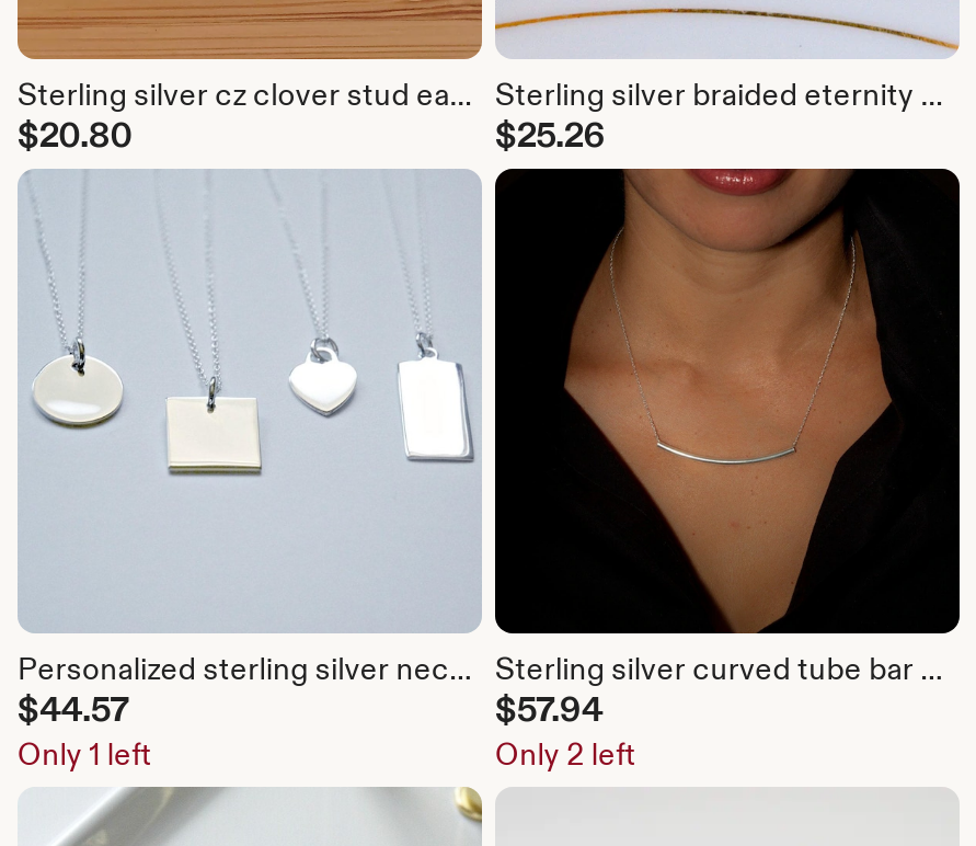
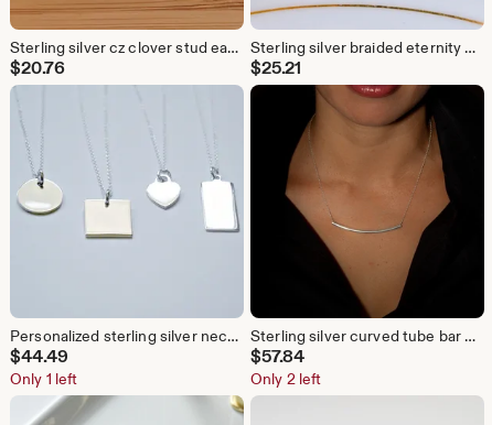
- $20.80
+ $20.76

- $25.26
+ $25.21

- $44.57
+ $44.49

- $57.94
+ $57.84
